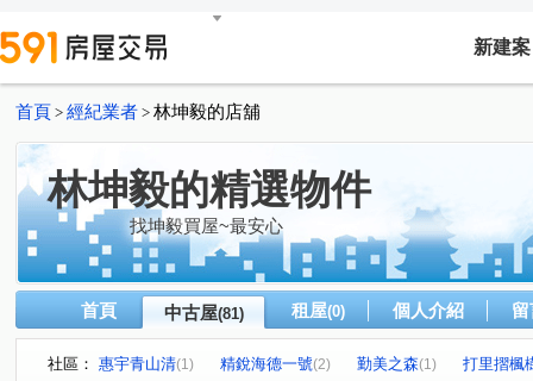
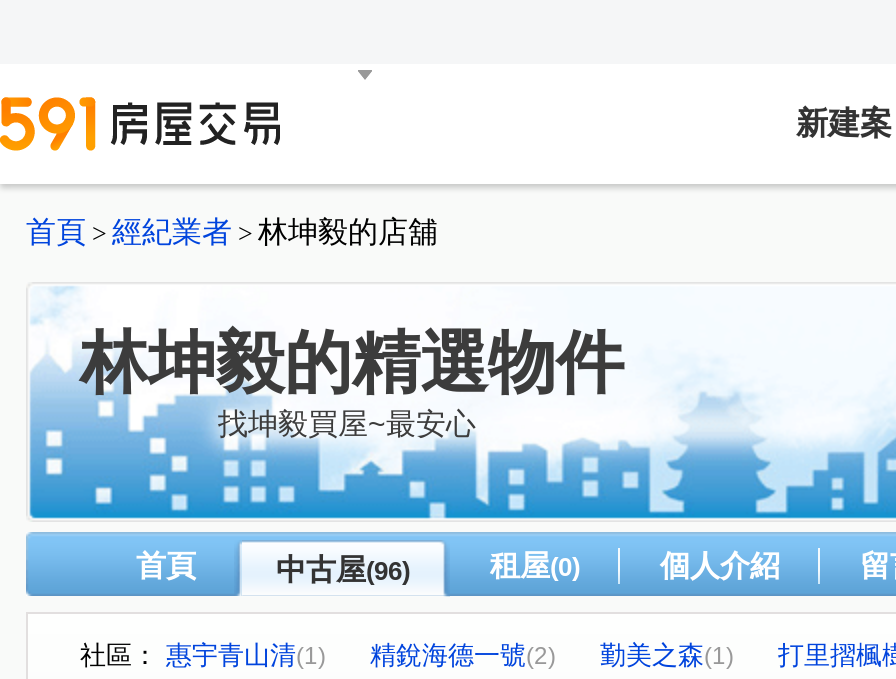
- 中古屋(81)
+ 中古屋(96)
